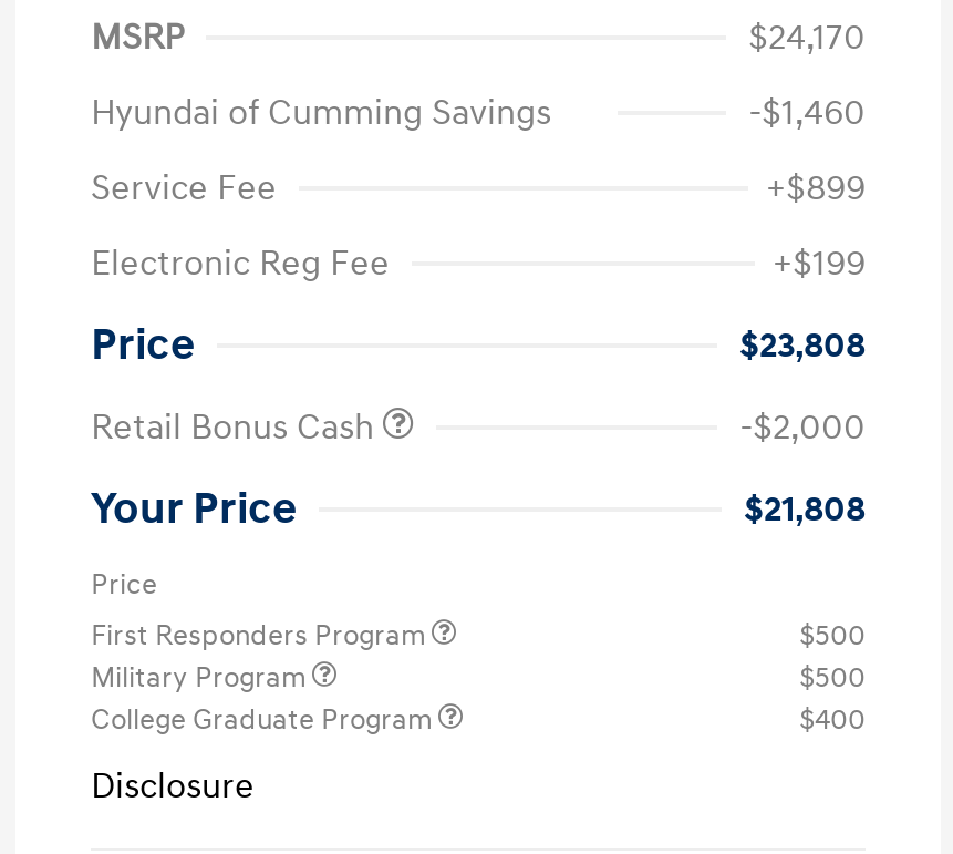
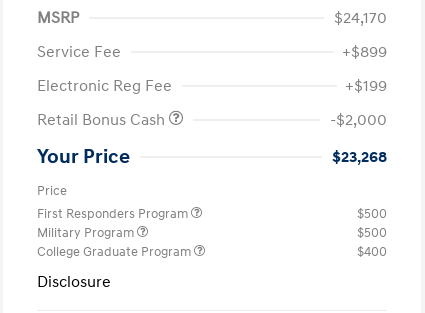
- Hyundai of Cumming Savings
- -$1,460

- Price
- $23,808

- $21,808
+ $23,268
